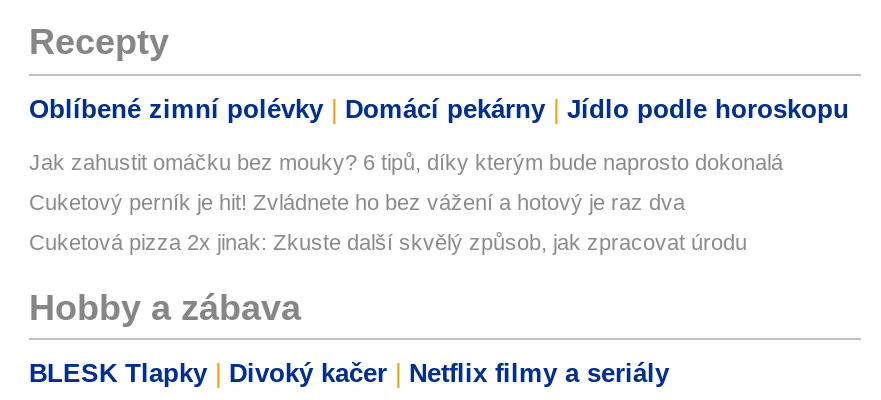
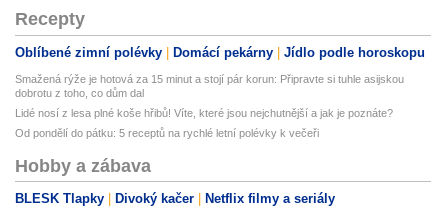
- Jak zahustit omáčku bez mouky? 6 tipů, díky kterým bude naprosto dokonalá
+ Smažená rýže je hotová za 15 minut a stojí pár korun: Připravte si tuhle asijskou
+ dobrotu z toho, co dům dal

- Cuketový perník je hit! Zvládnete ho bez vážení a hotový je raz dva
+ Lidé nosí z lesa plné koše hřibů! Víte, které jsou nejchutnější a jak je poznáte?

- Cuketová pizza 2x jinak: Zkuste další skvělý způsob, jak zpracovat úrodu
+ Od pondělí do pátku: 5 receptů na rychlé letní polévky k večeři
